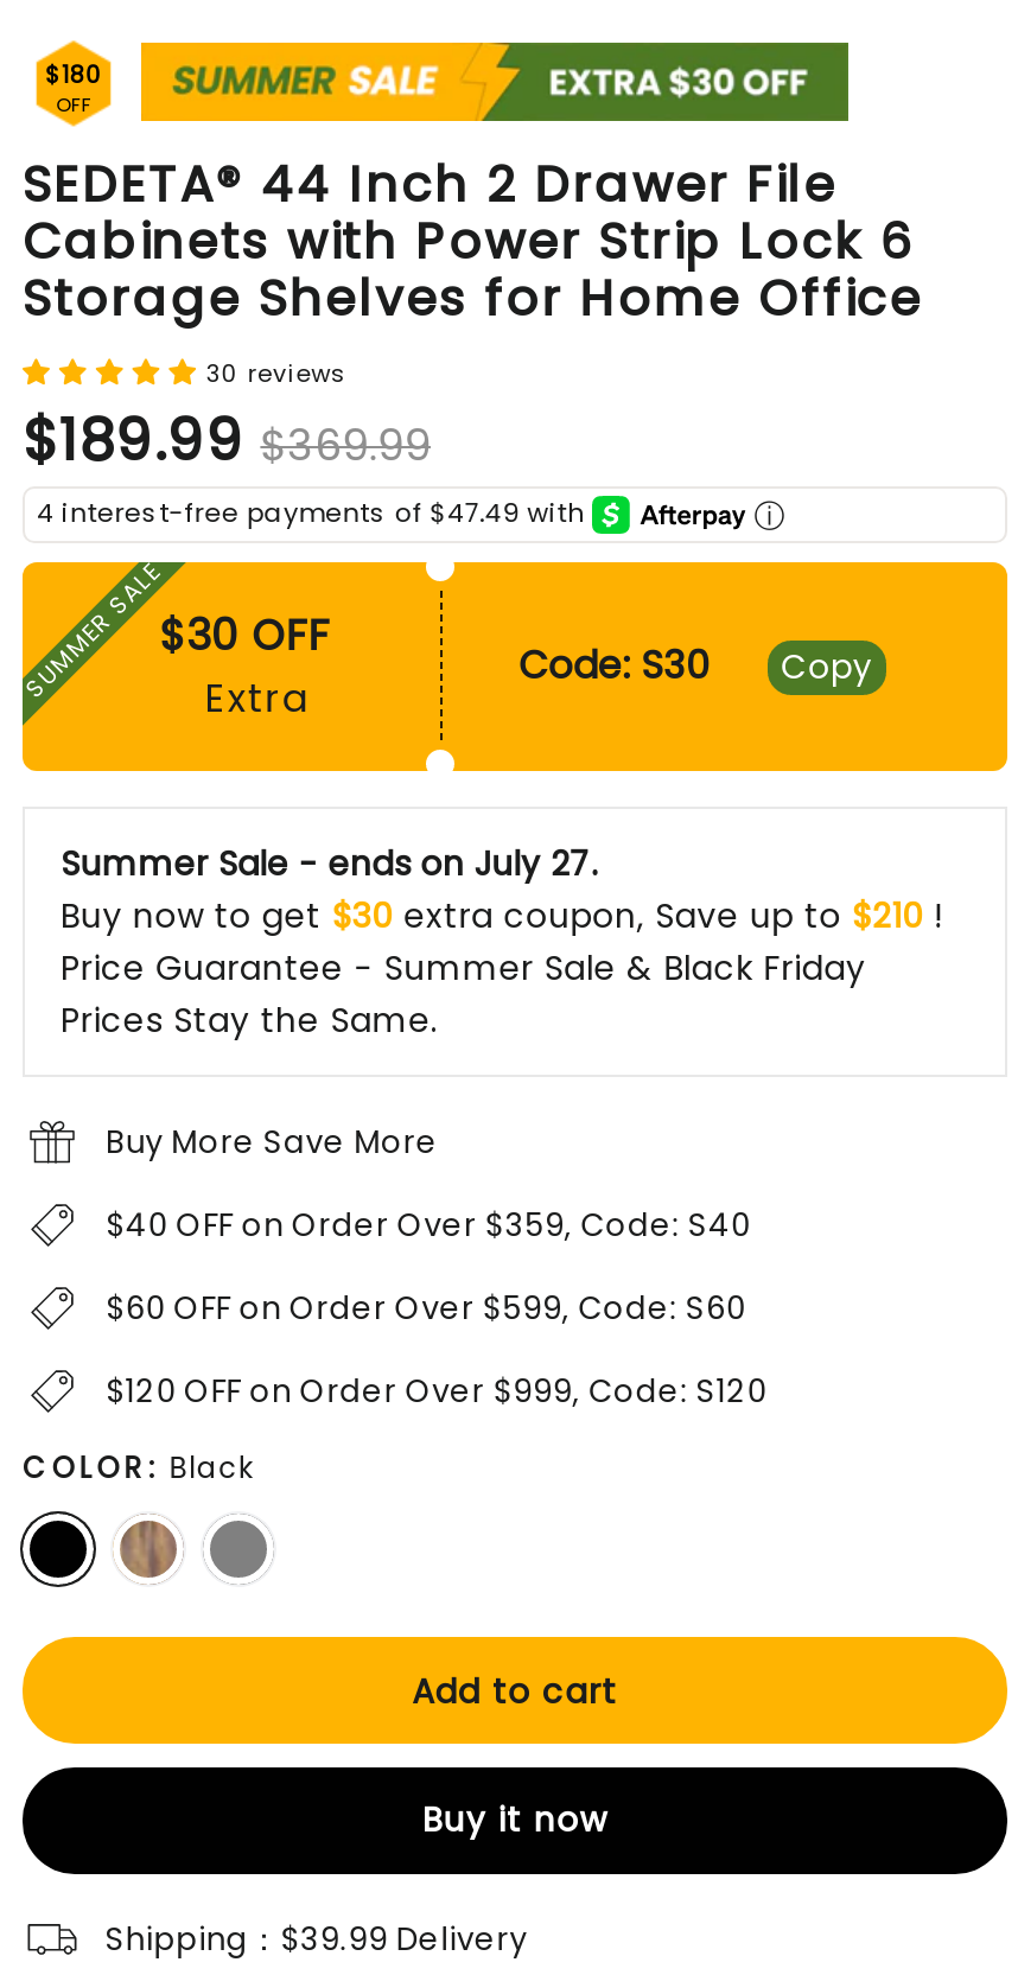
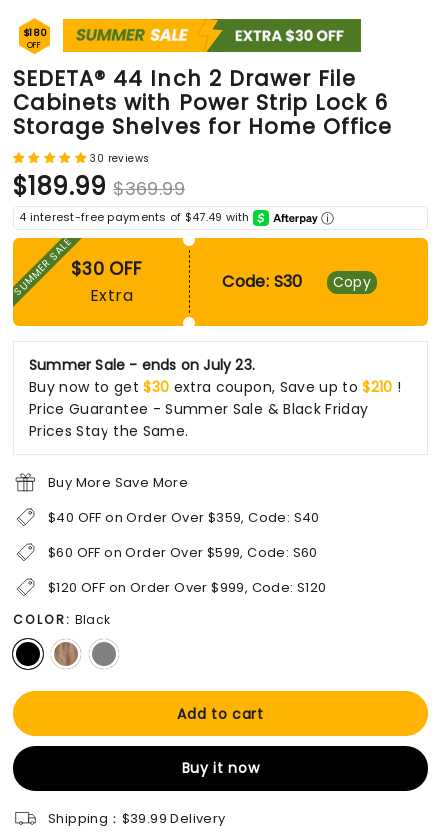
- Summer Sale - ends on July 27.
+ Summer Sale - ends on July 23.
